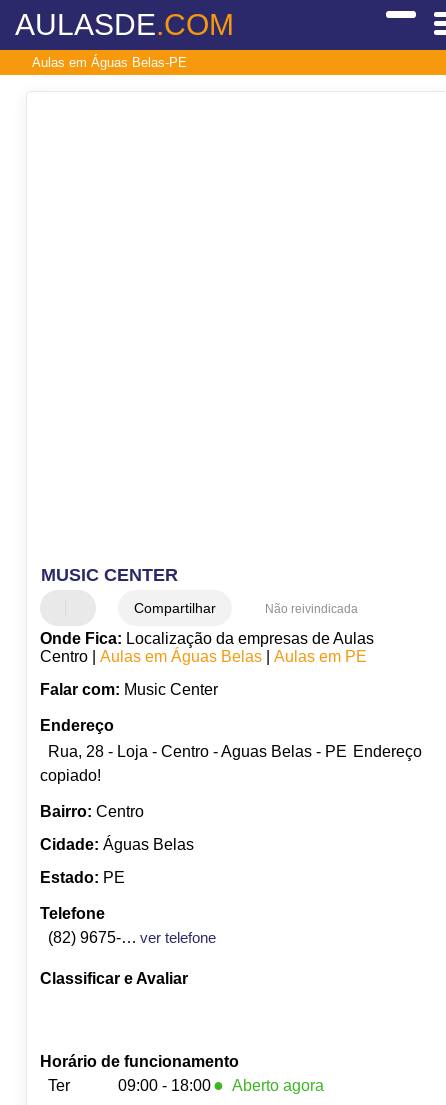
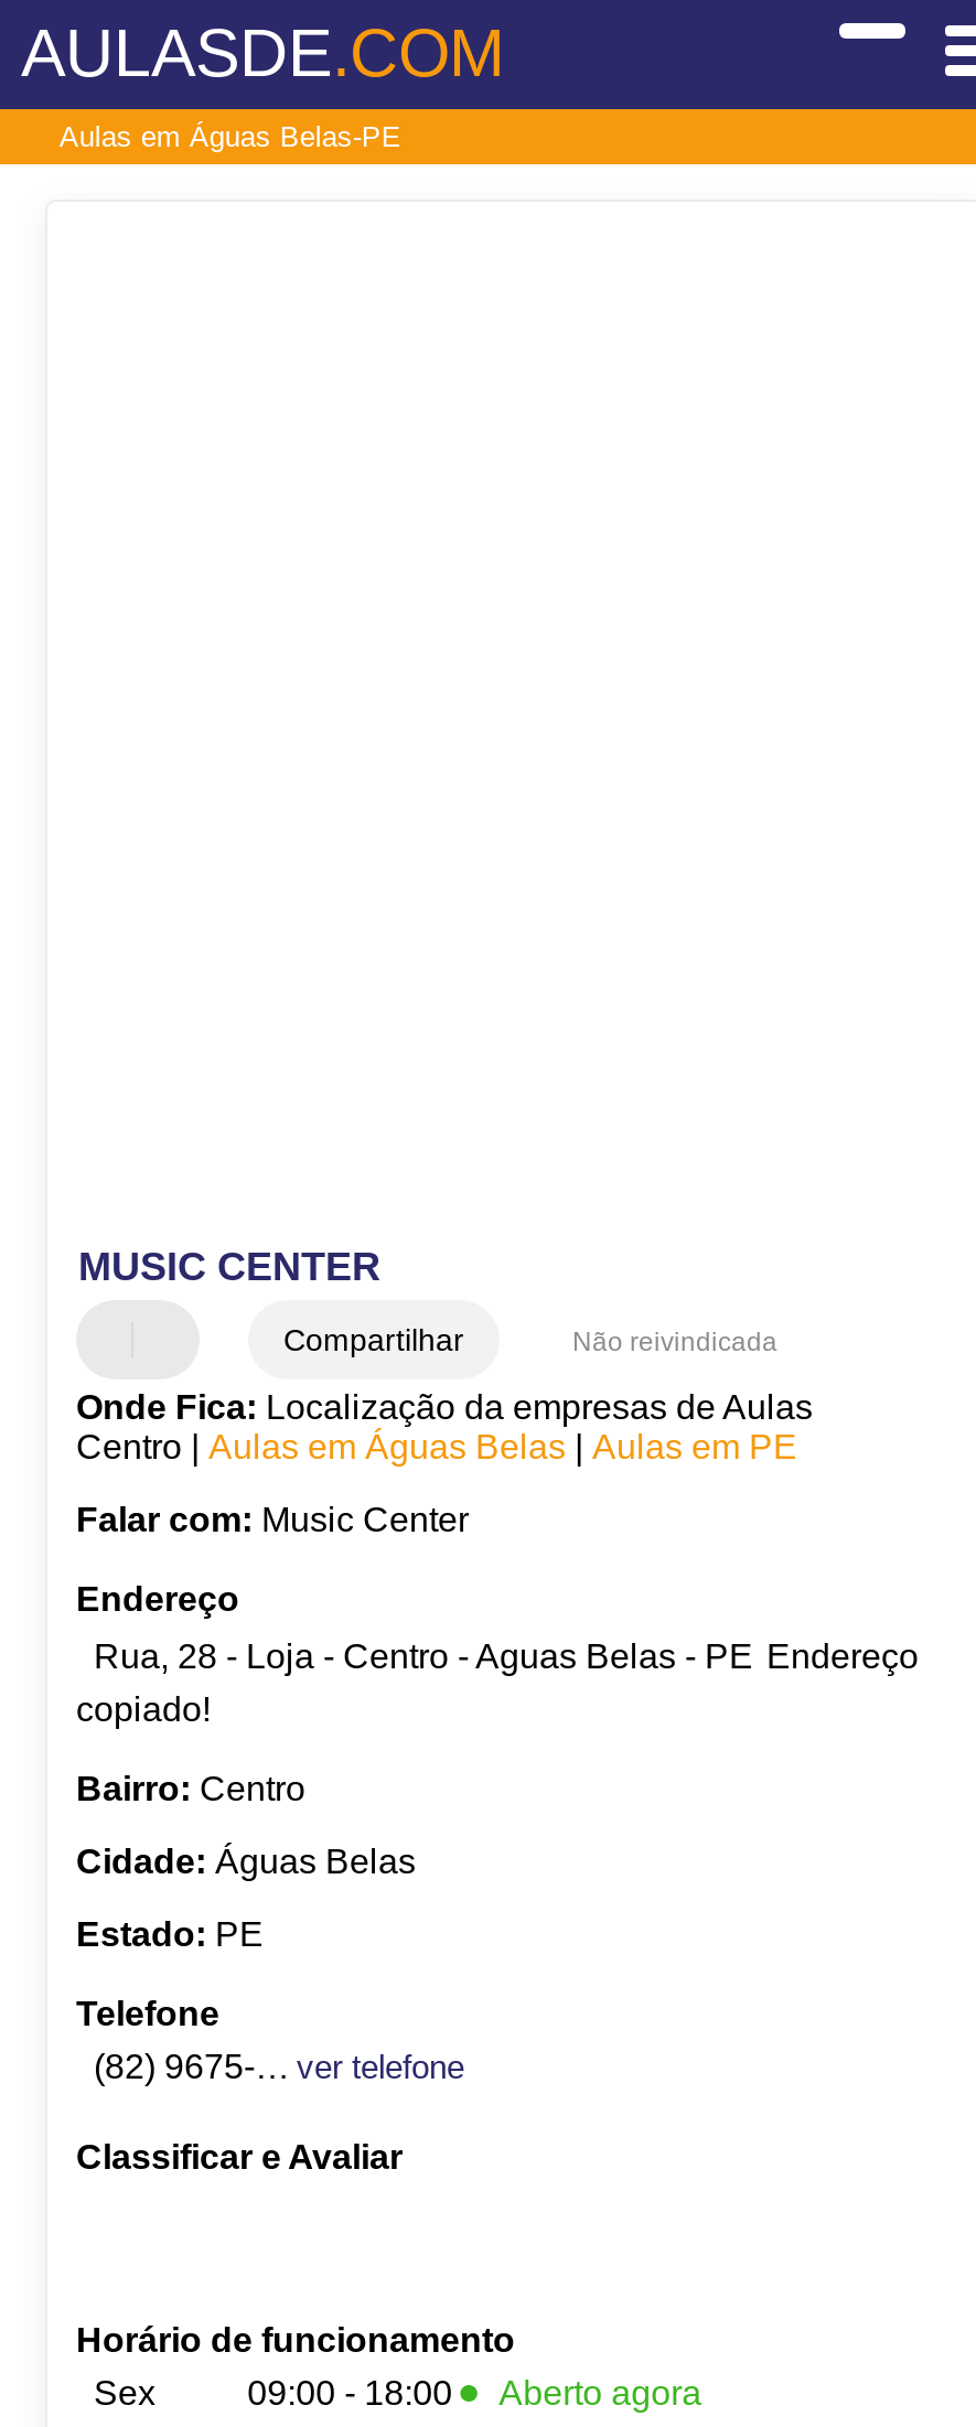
- Ter
+ Sex
